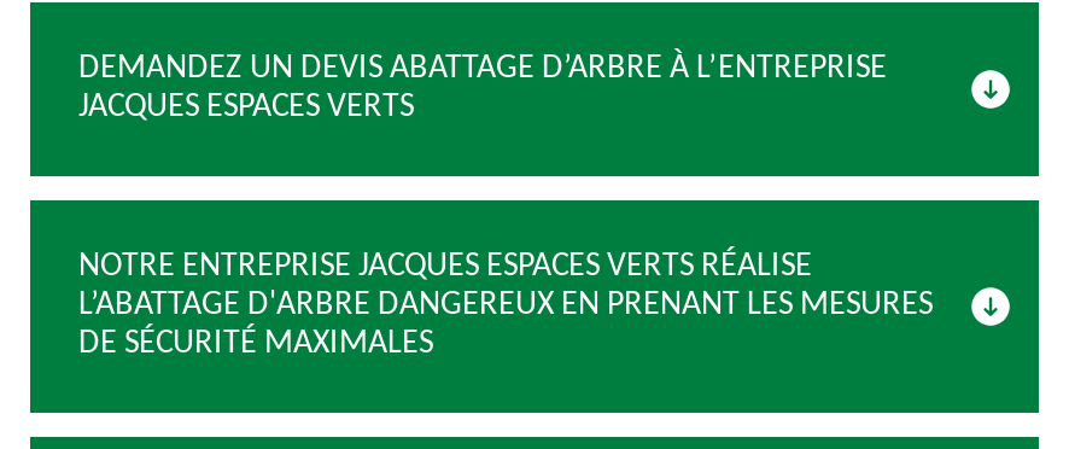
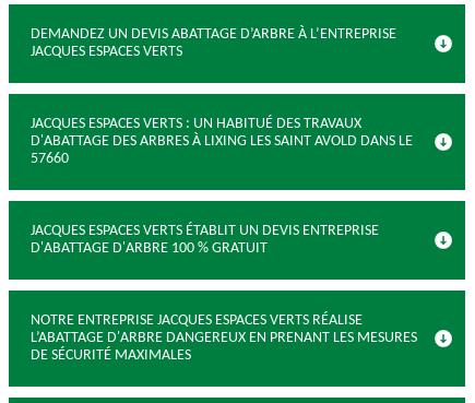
+ JACQUES ESPACES VERTS : UN HABITUÉ DES TRAVAUX
+ D'ABATTAGE DES ARBRES À LIXING LES SAINT AVOLD DANS LE
+ 57660

+ JACQUES ESPACES VERTS ÉTABLIT UN DEVIS ENTREPRISE
+ D'ABATTAGE D'ARBRE 100 % GRATUIT
